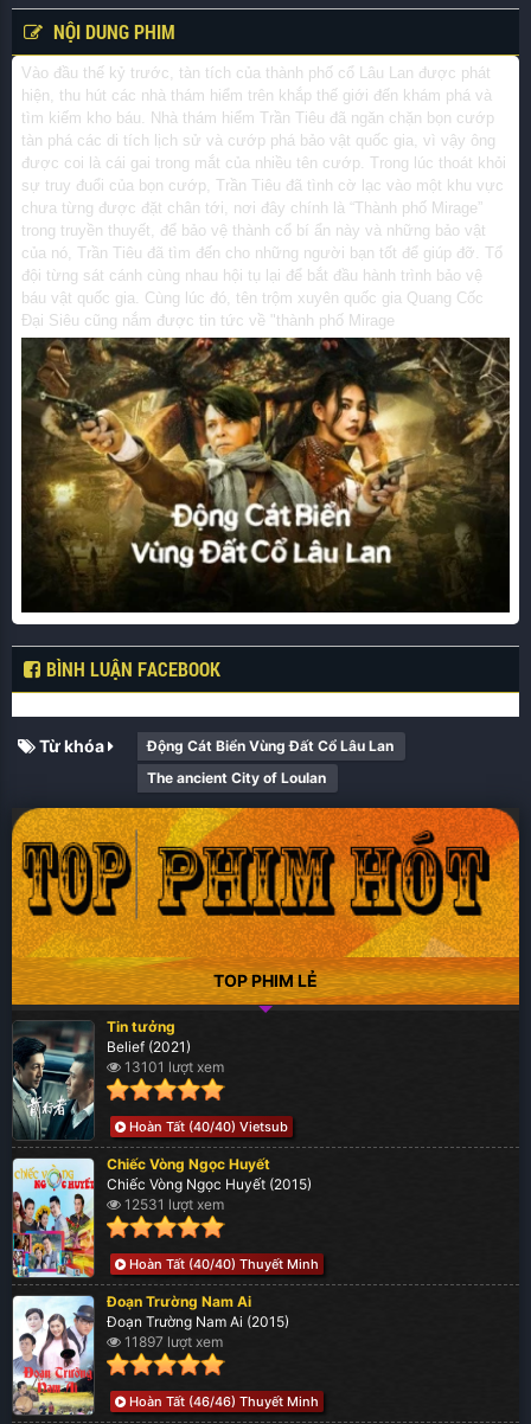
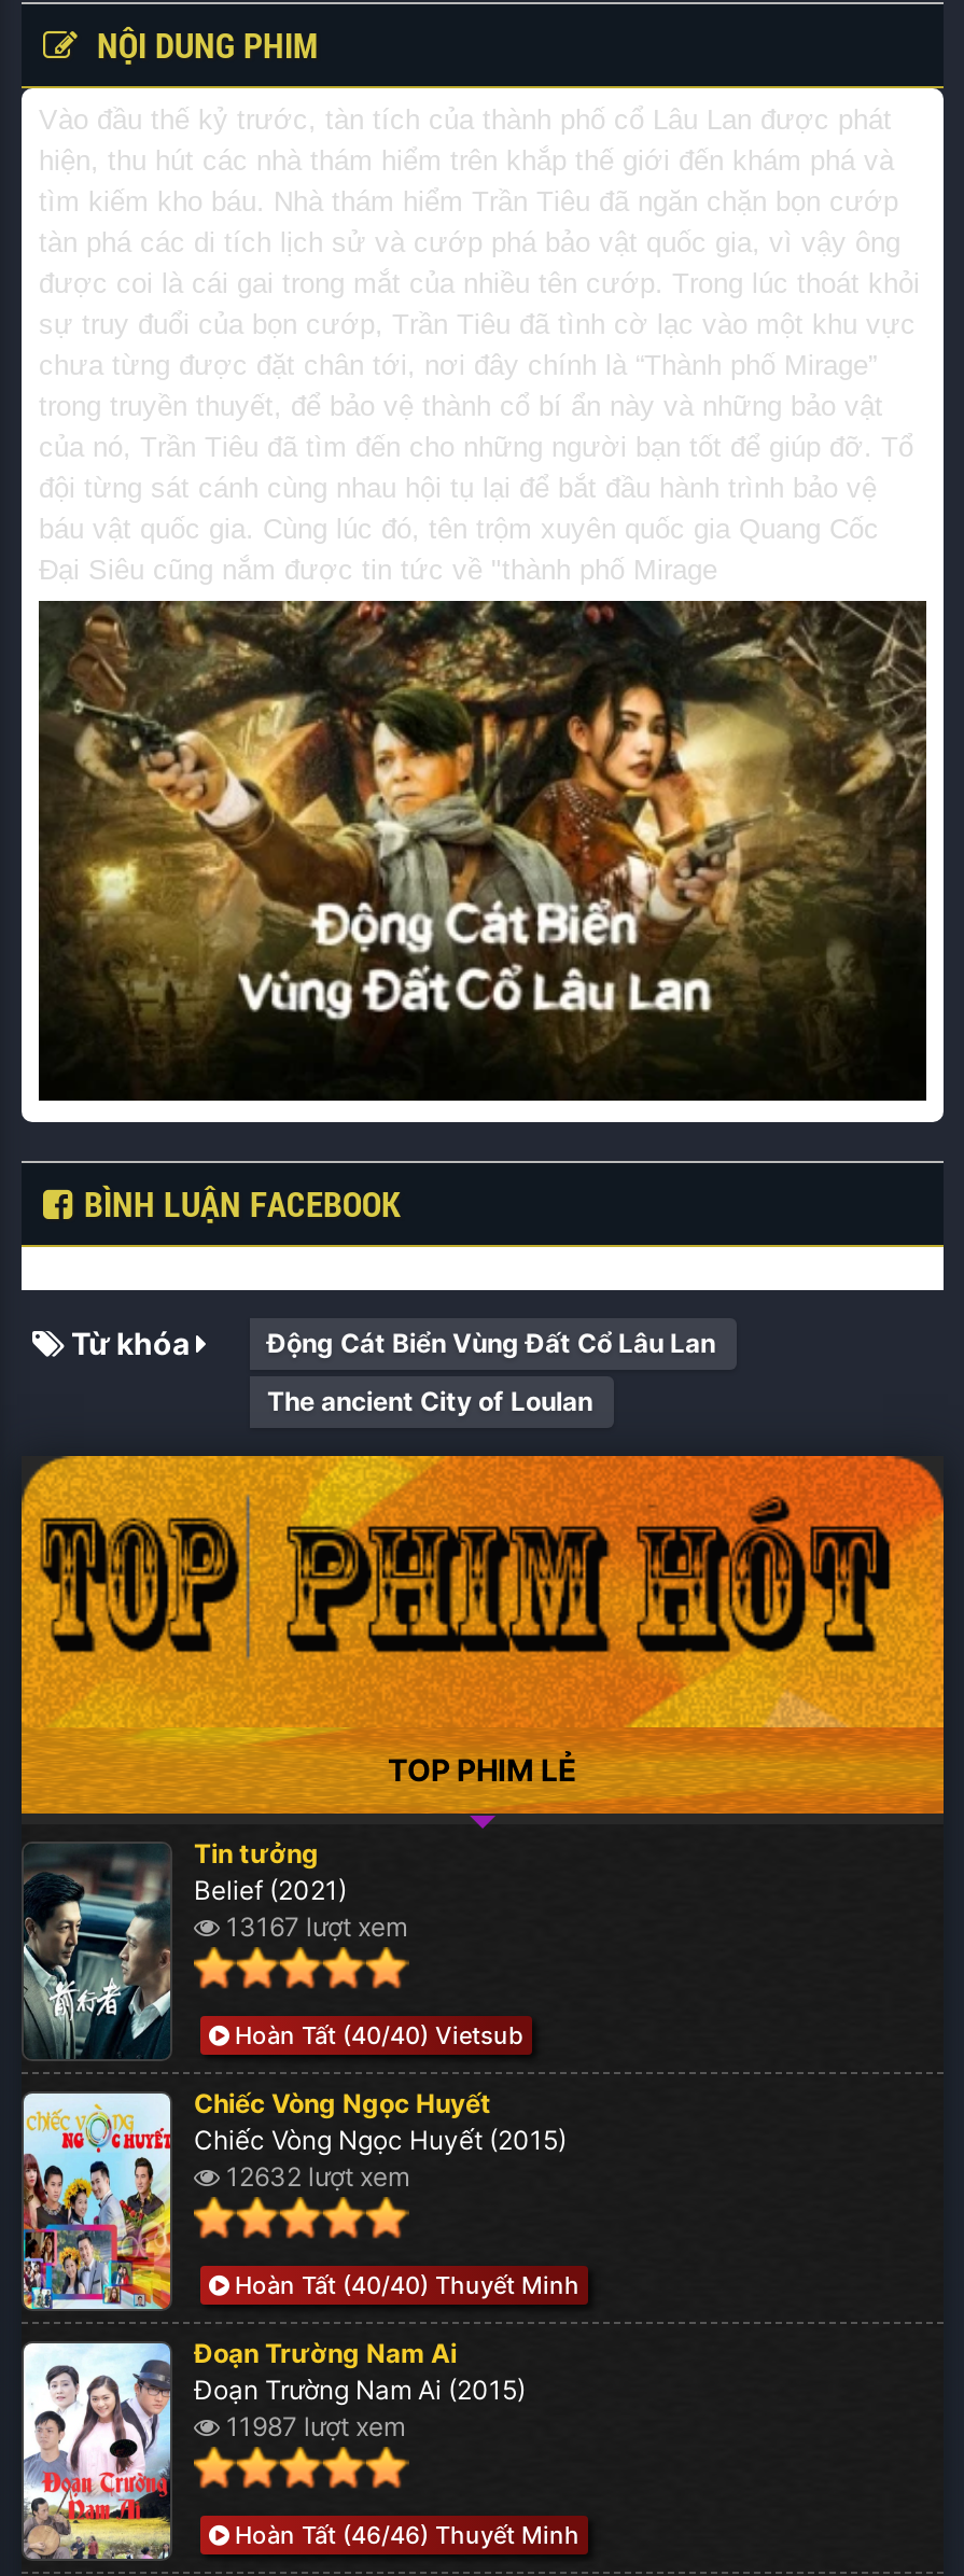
- 13101 lượt xem
+ 13167 lượt xem

- 12531 lượt xem
+ 12632 lượt xem

- 11897 lượt xem
+ 11987 lượt xem
